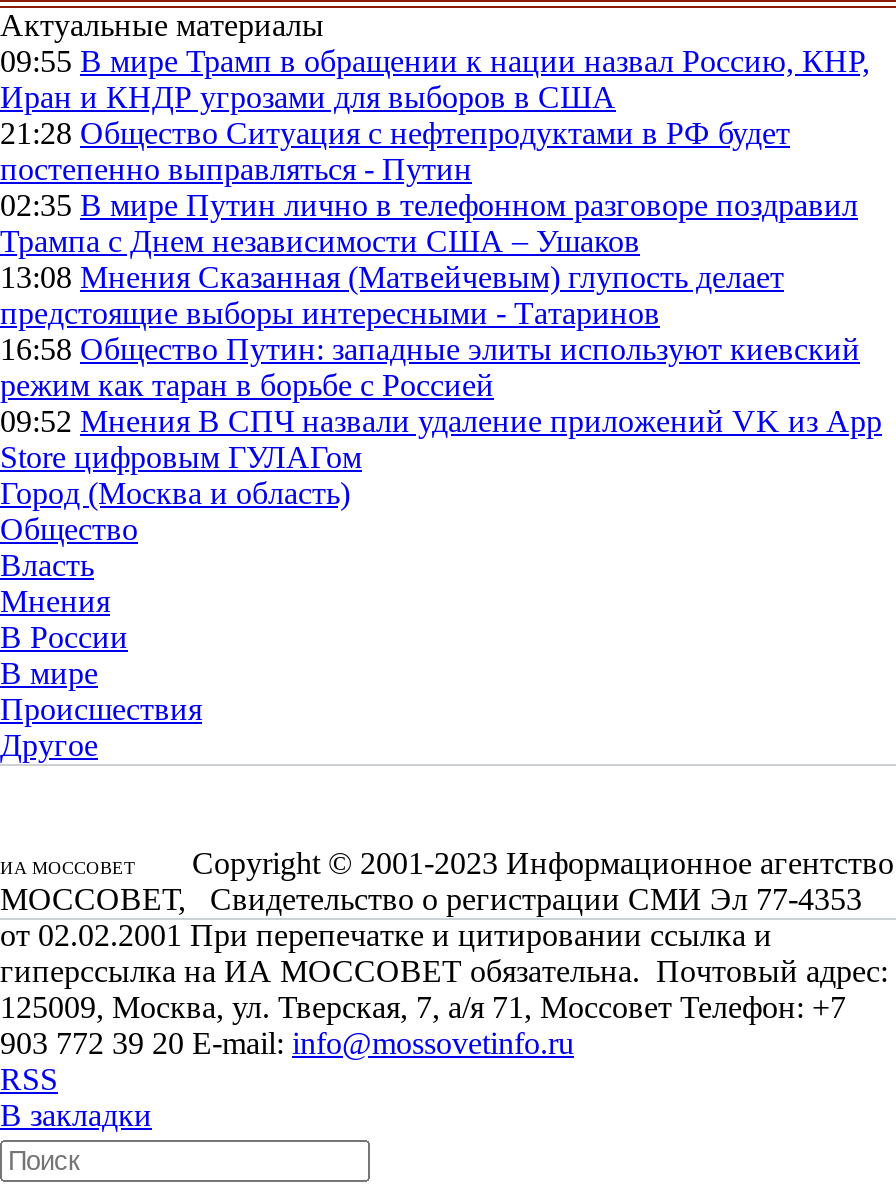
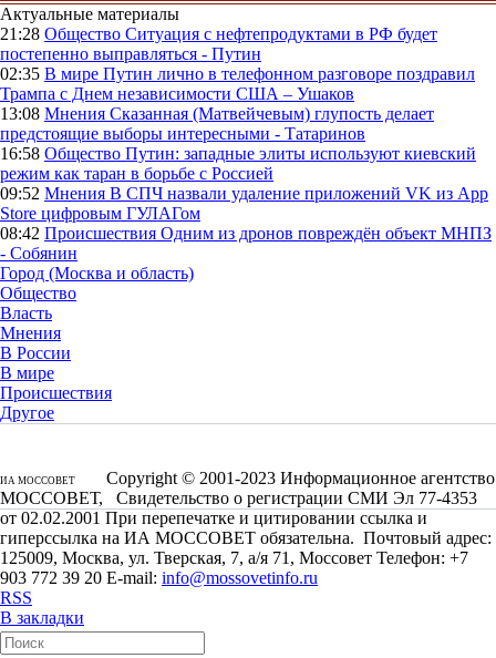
- 09:55 В мире Трамп в обращении к нации назвал Россию, КНР,
- Иран и КНДР угрозами для выборов в США

moved up: 21:28 Общество Ситуация с нефтепродуктами в РФ будет | постепенно выправляться - Путин | 02:35 В мире Путин лично в телефонном разговоре поздравил | ... | 09:52 Мнения В СПЧ назвали удаление приложений VK из App | Store цифровым ГУЛАГом

+ 08:42 Происшествия Одним из дронов повреждён объект МНПЗ
+ - Собянин
